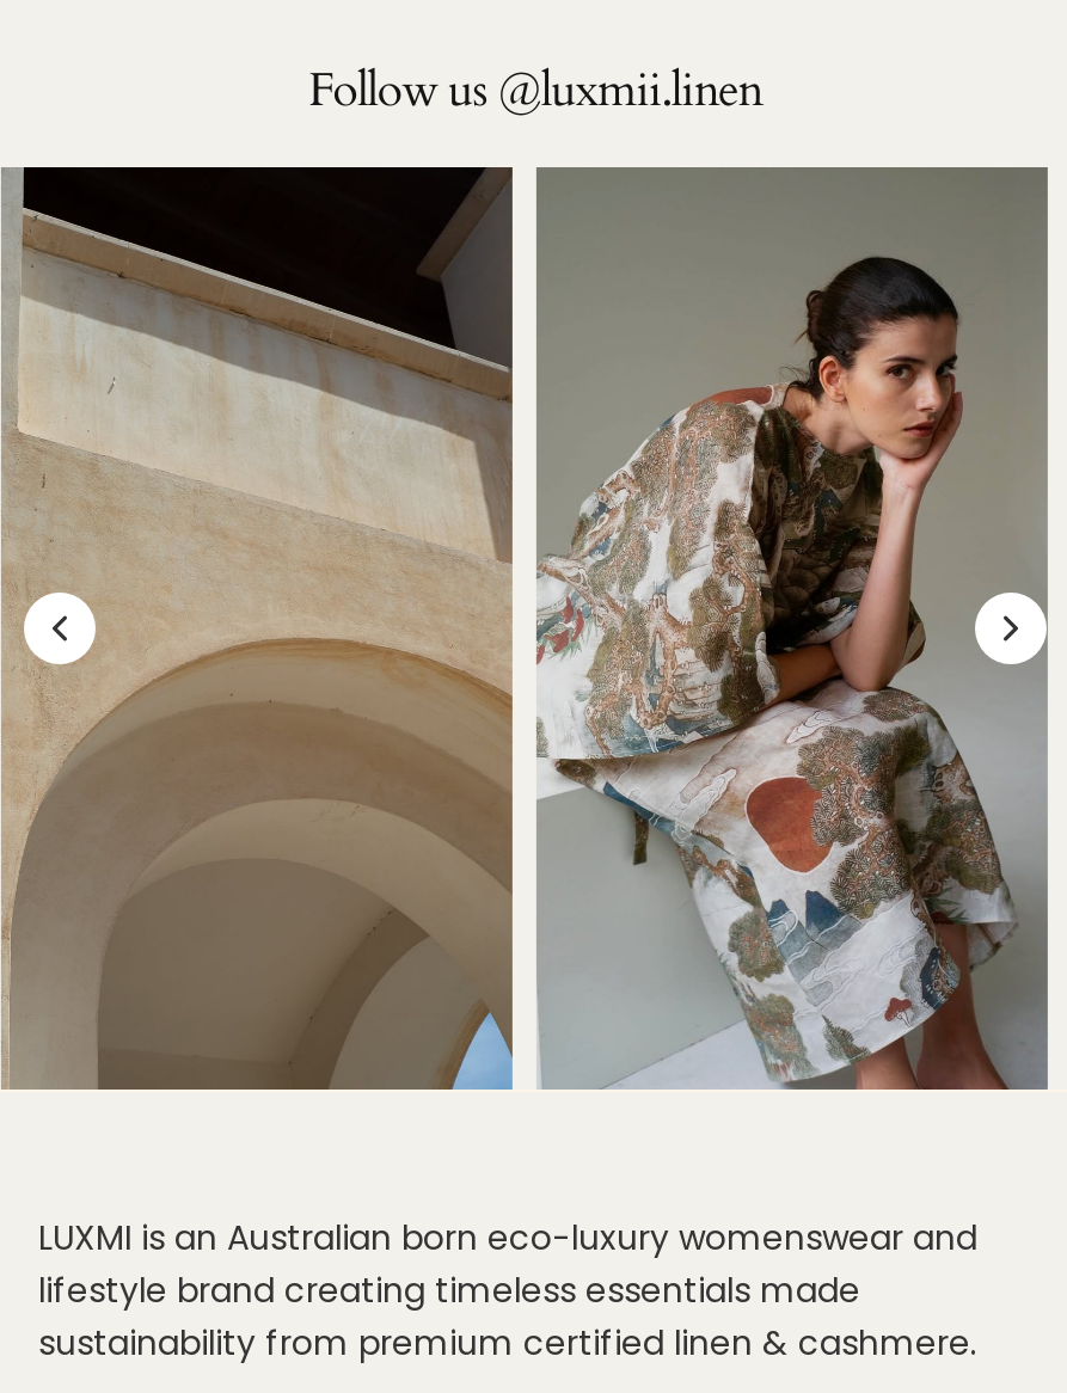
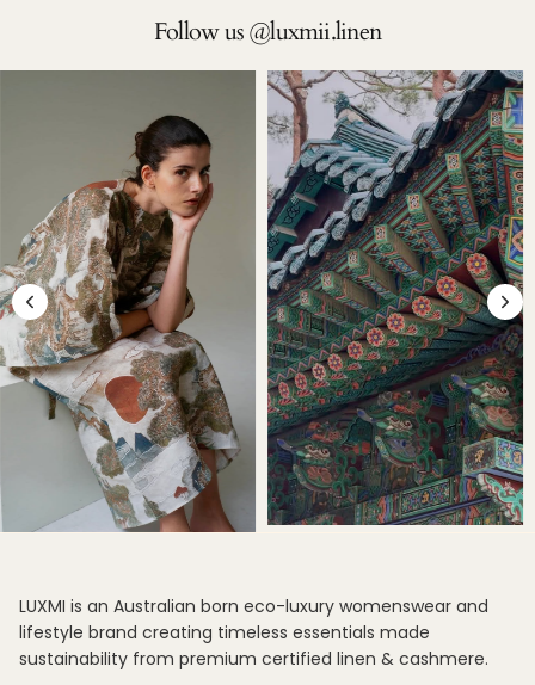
- [image]
+ [image]

- [image]
+ [image]
